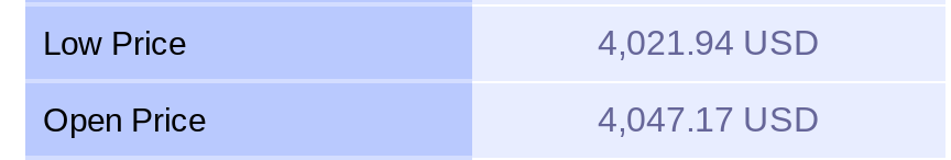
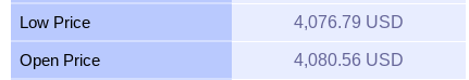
- 4,021.94 USD
+ 4,076.79 USD

- 4,047.17 USD
+ 4,080.56 USD
